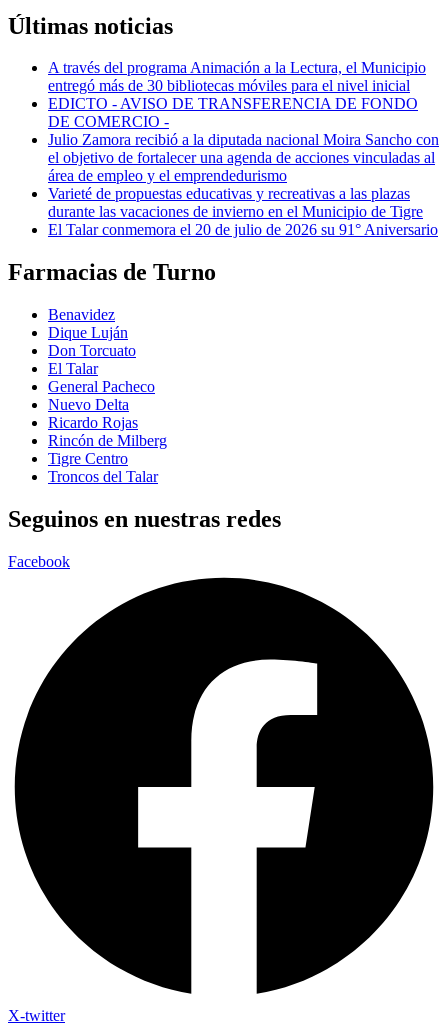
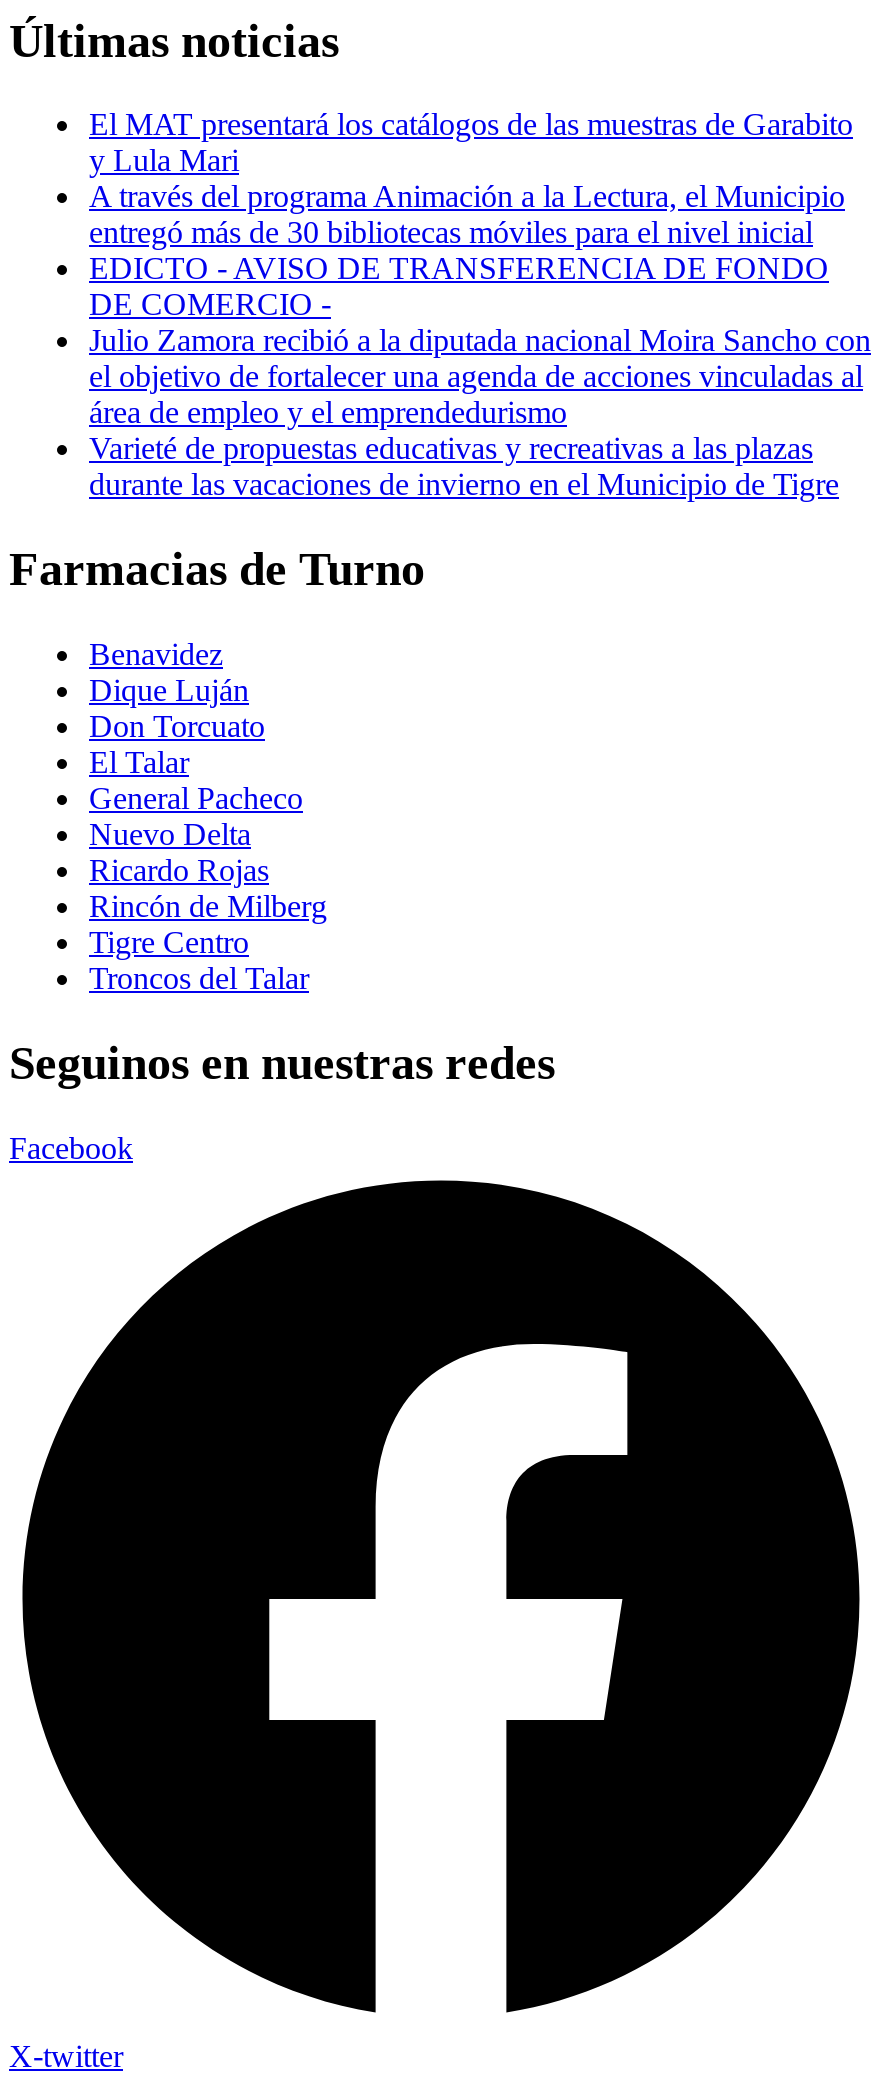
+ El MAT presentará los catálogos de las muestras de Garabito
+ y Lula Mari

moved down: A través del programa Animación a la Lectura, el Municipio | entregó más de 30 bibliotecas móviles para el nivel inicial | EDICTO - AVISO DE TRANSFERENCIA DE FONDO | ... | Varieté de propuestas educativas y recreativas a las plazas | durante las vacaciones de invierno en el Municipio de Tigre

- El Talar conmemora el 20 de julio de 2026 su 91° Aniversario
